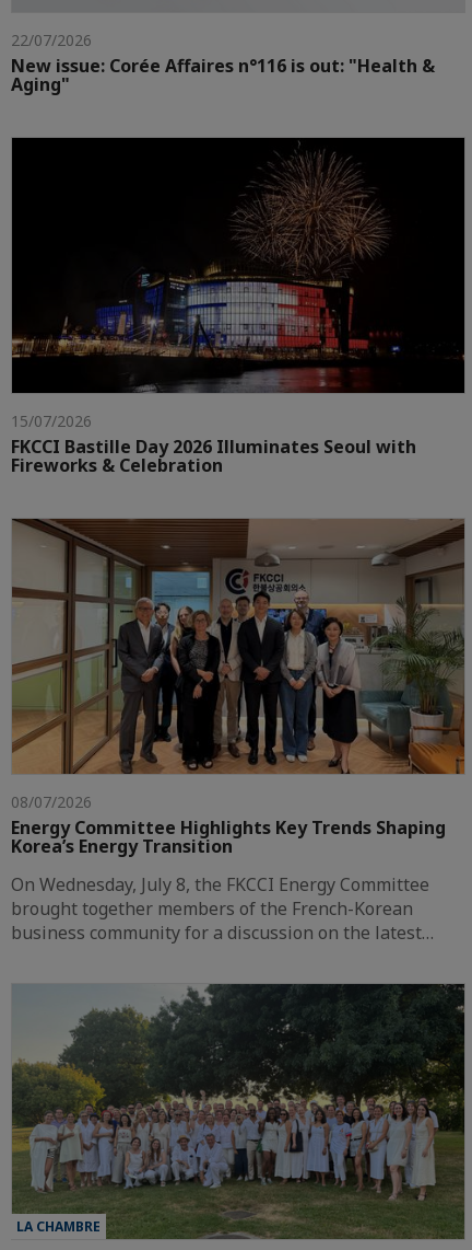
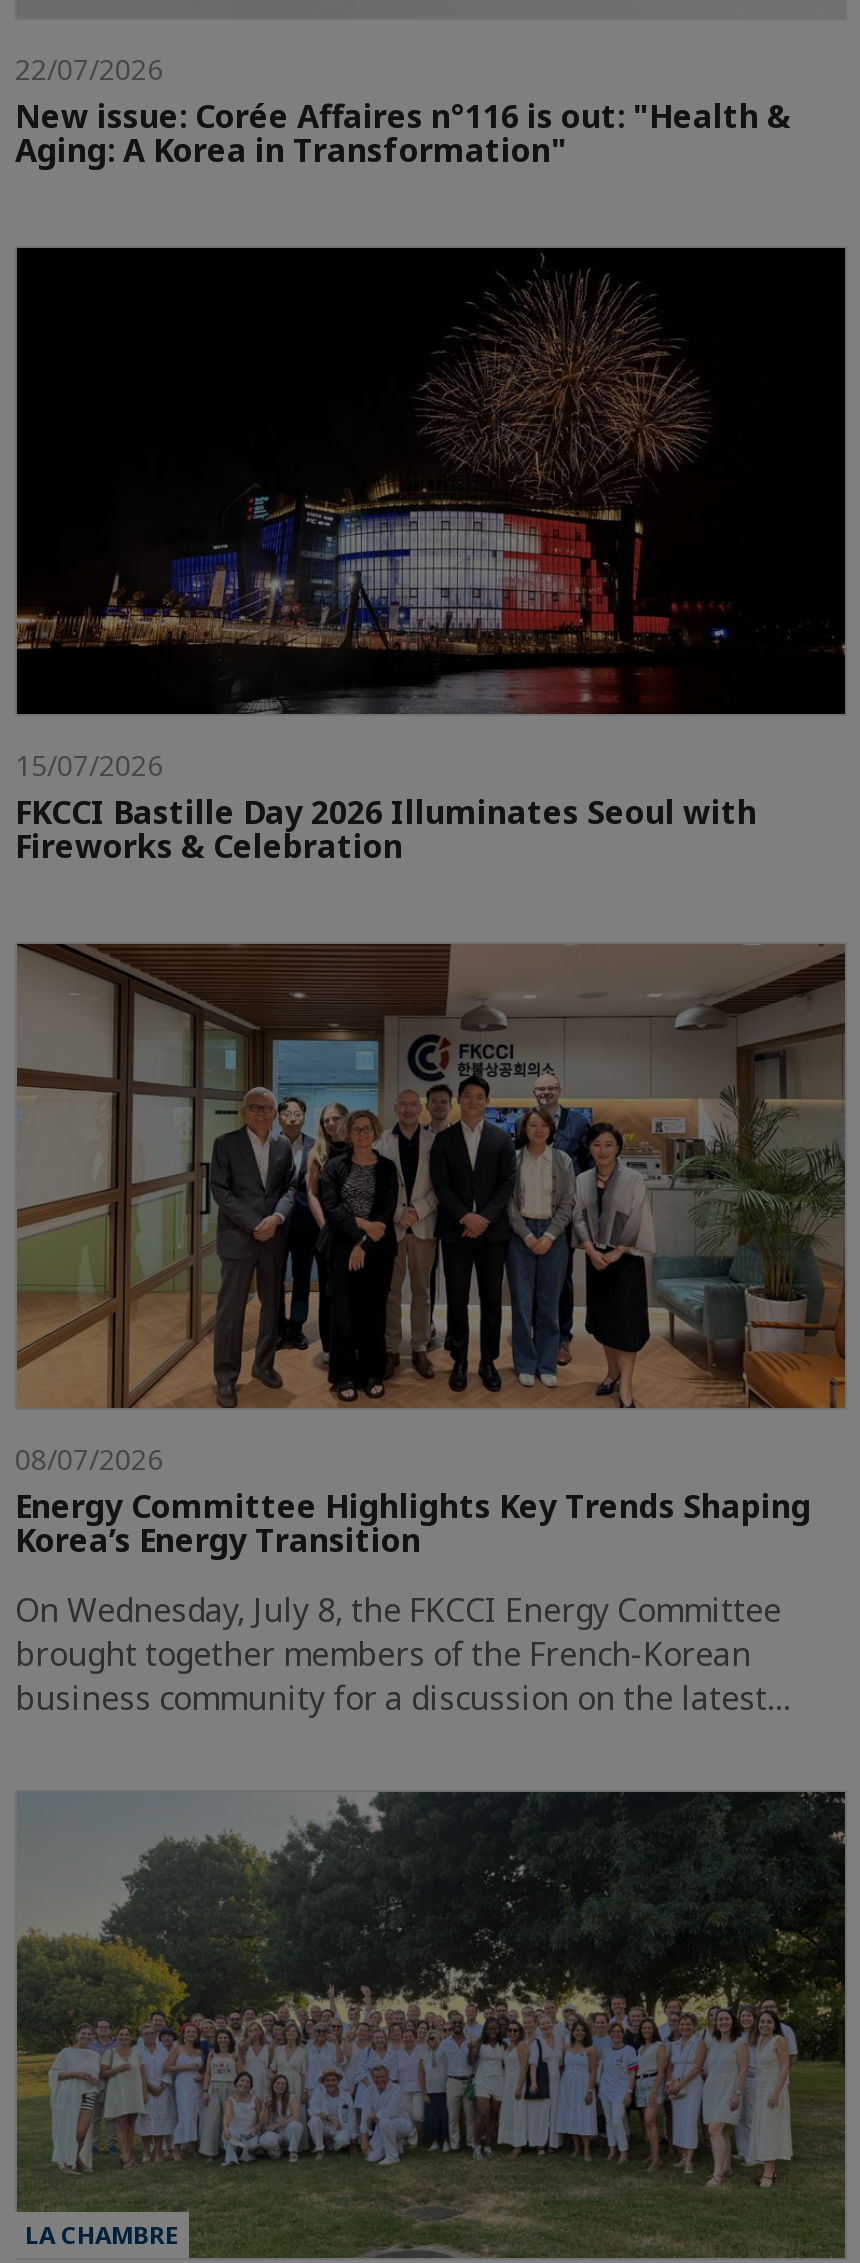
- Aging"
+ Aging: A Korea in Transformation"
